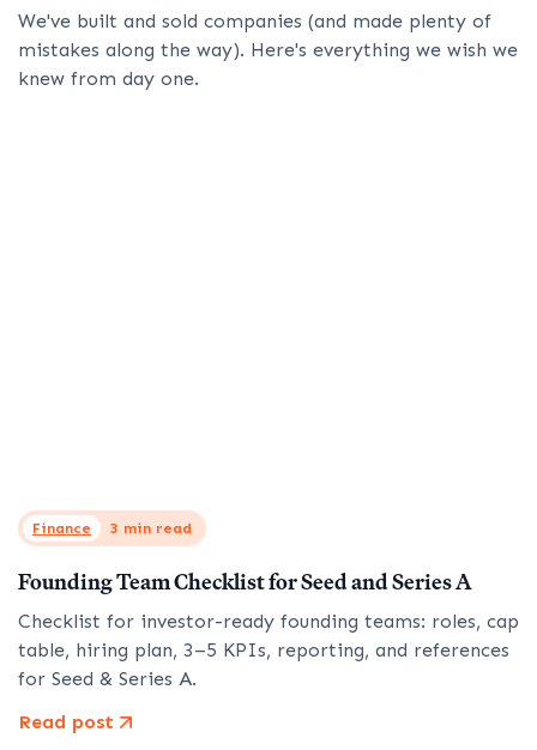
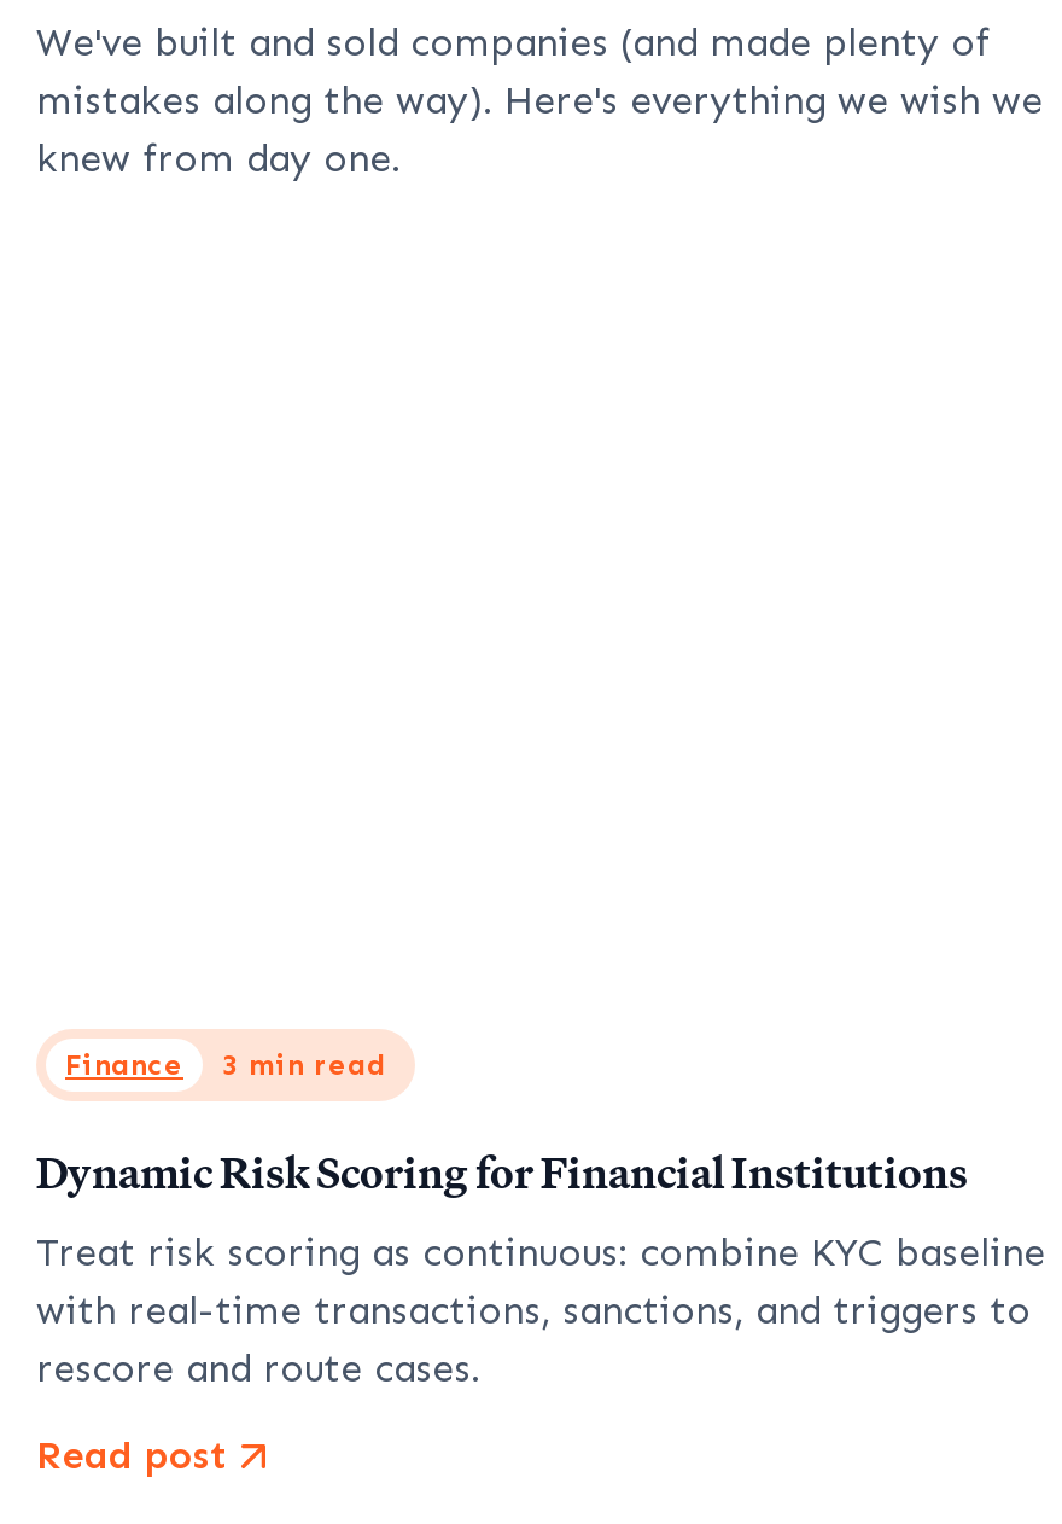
- Founding Team Checklist for Seed and Series A
+ Dynamic Risk Scoring for Financial Institutions

- Checklist for investor-ready founding teams: roles, cap
- table, hiring plan, 3–5 KPIs, reporting, and references
- for Seed & Series A.
+ Treat risk scoring as continuous: combine KYC baseline
+ with real-time transactions, sanctions, and triggers to
+ rescore and route cases.
